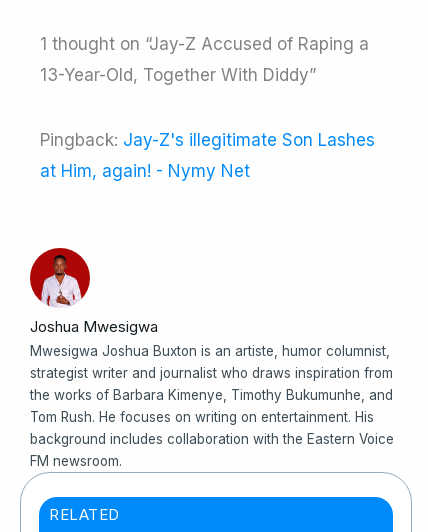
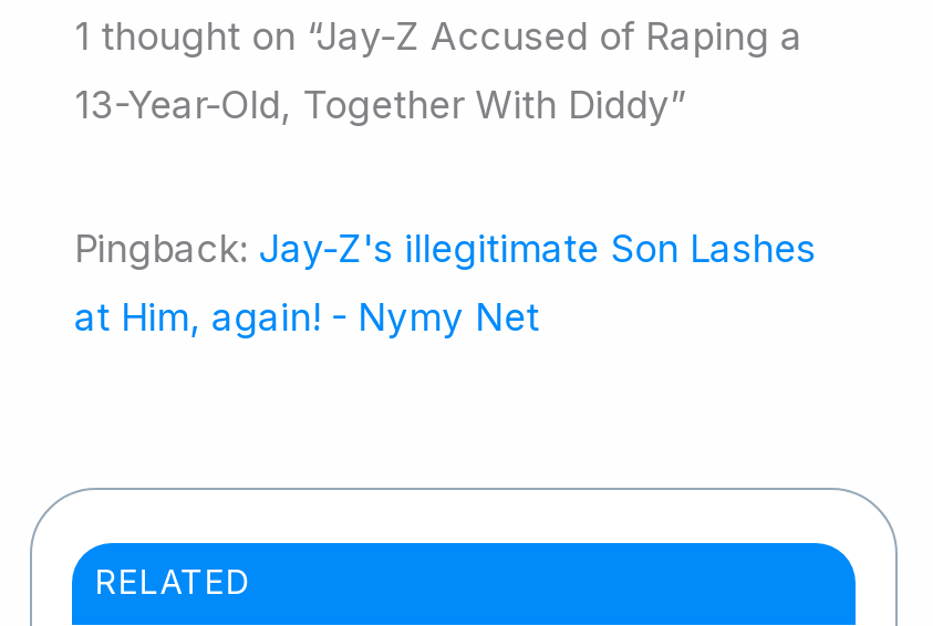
- [image]
- Joshua Mwesigwa
- Mwesigwa Joshua Buxton is an artiste, humor columnist,
- strategist writer and journalist who draws inspiration from
- the works of Barbara Kimenye, Timothy Bukumunhe, and
- Tom Rush. He focuses on writing on entertainment. His
- background includes collaboration with the Eastern Voice
- FM newsroom.
